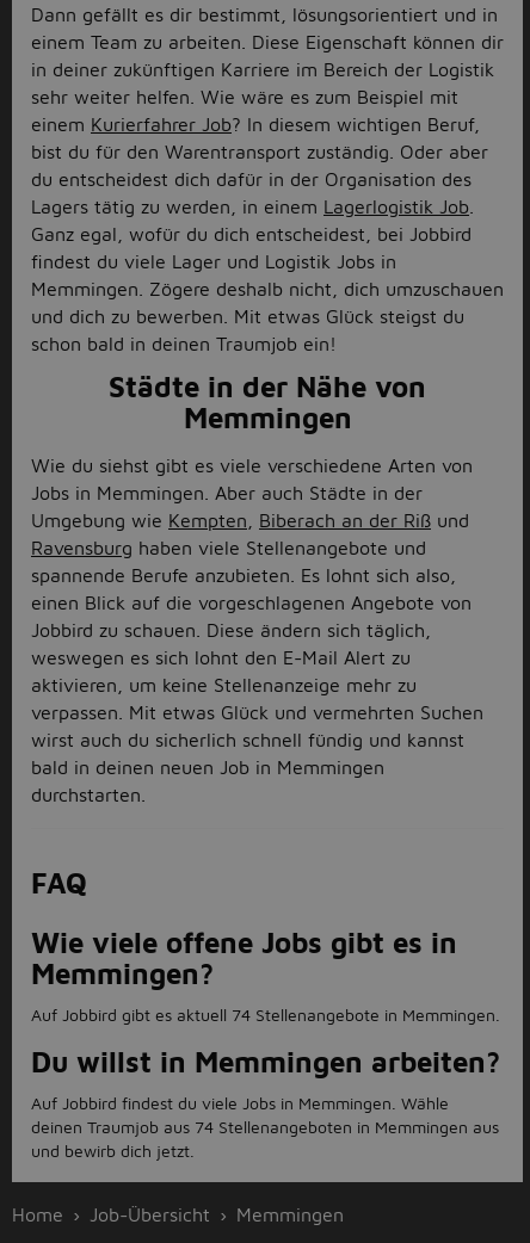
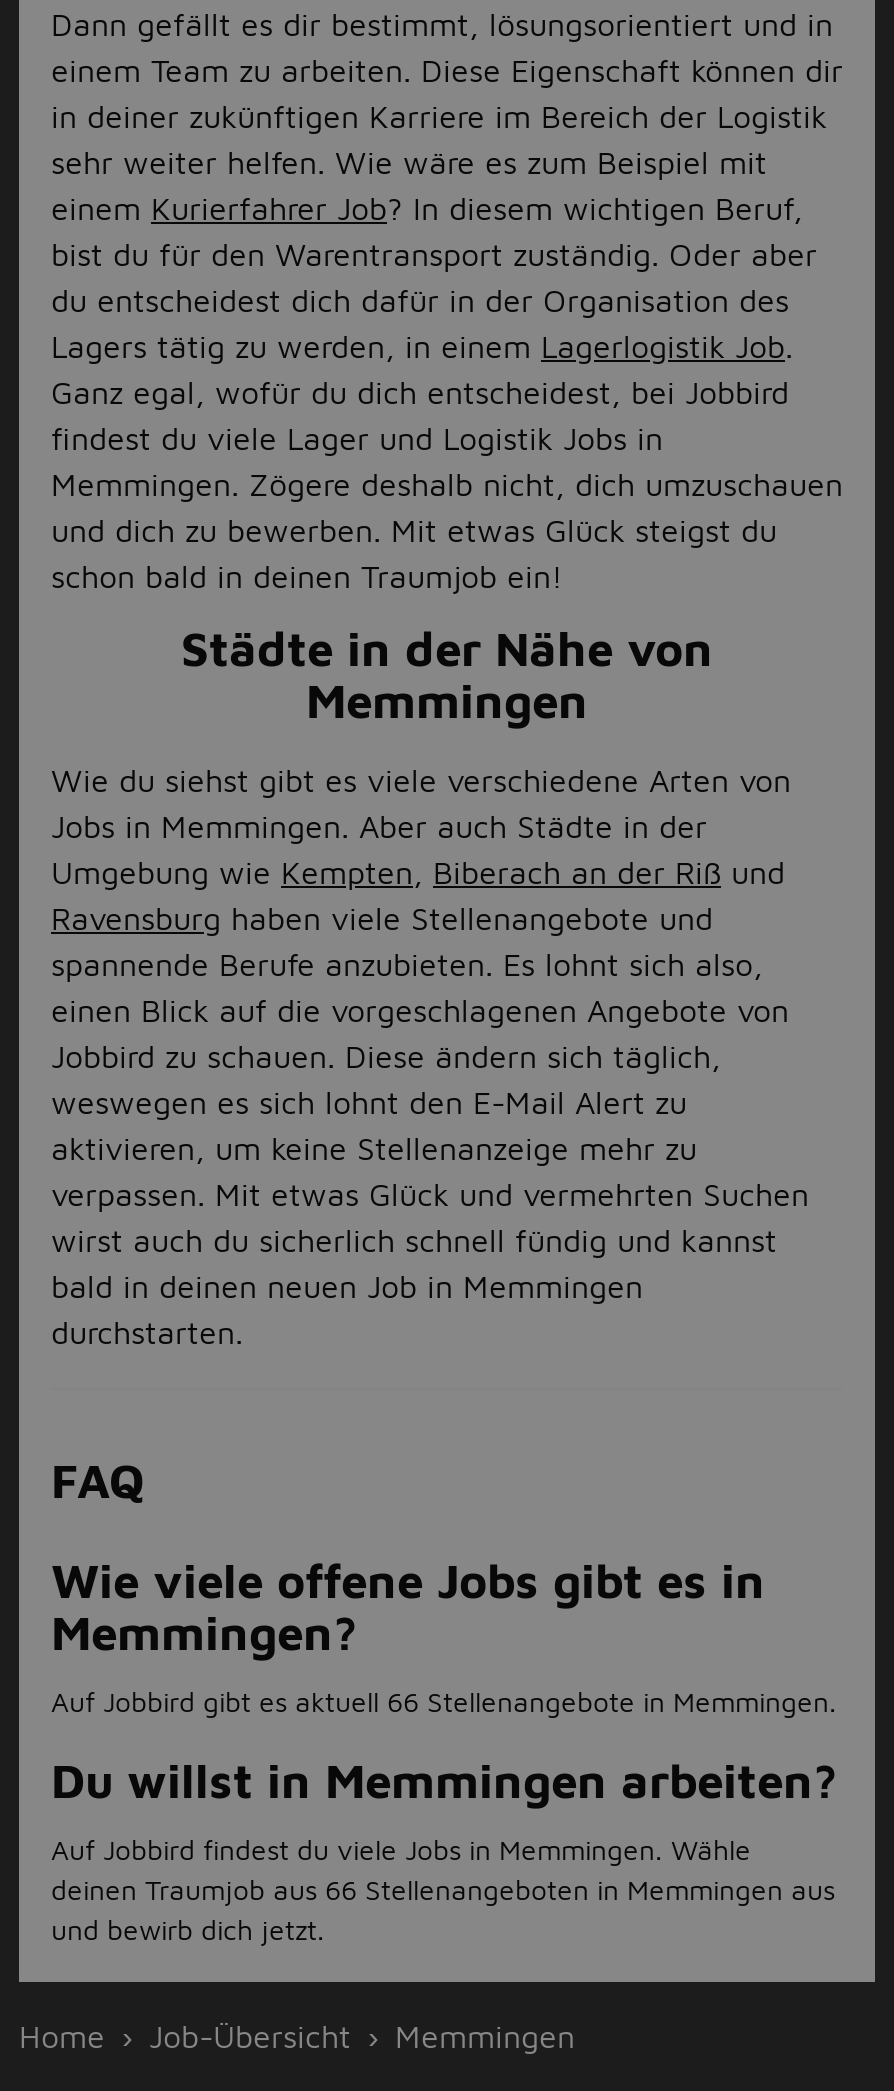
- Auf Jobbird gibt es aktuell 74 Stellenangebote in Memmingen.
+ Auf Jobbird gibt es aktuell 66 Stellenangebote in Memmingen.

- deinen Traumjob aus 74 Stellenangeboten in Memmingen aus
+ deinen Traumjob aus 66 Stellenangeboten in Memmingen aus
